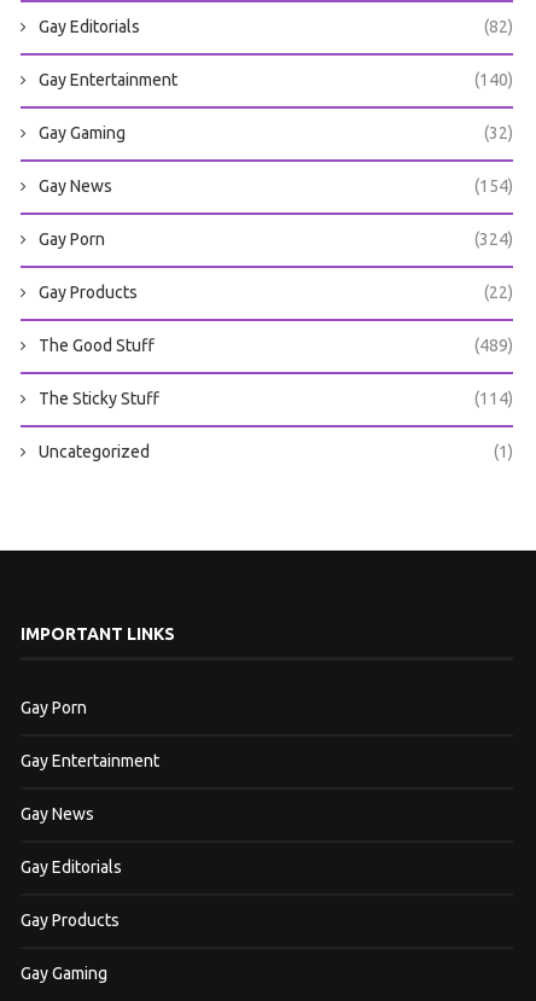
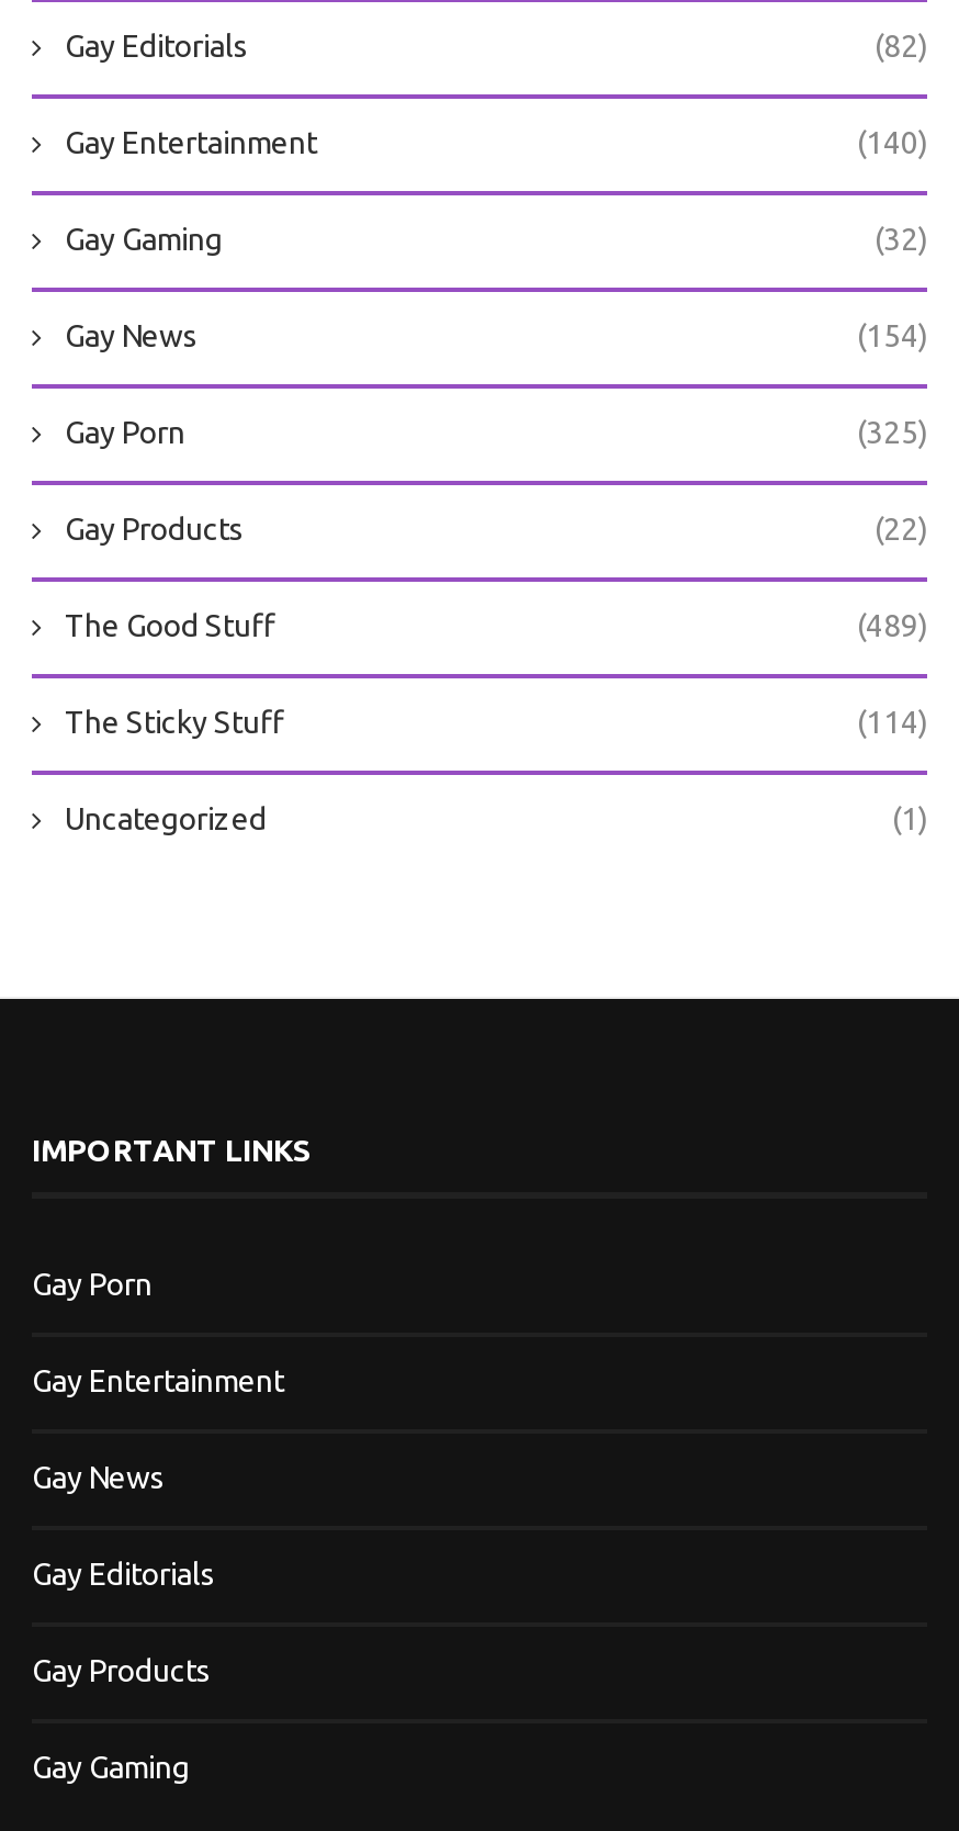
- (324)
+ (325)
